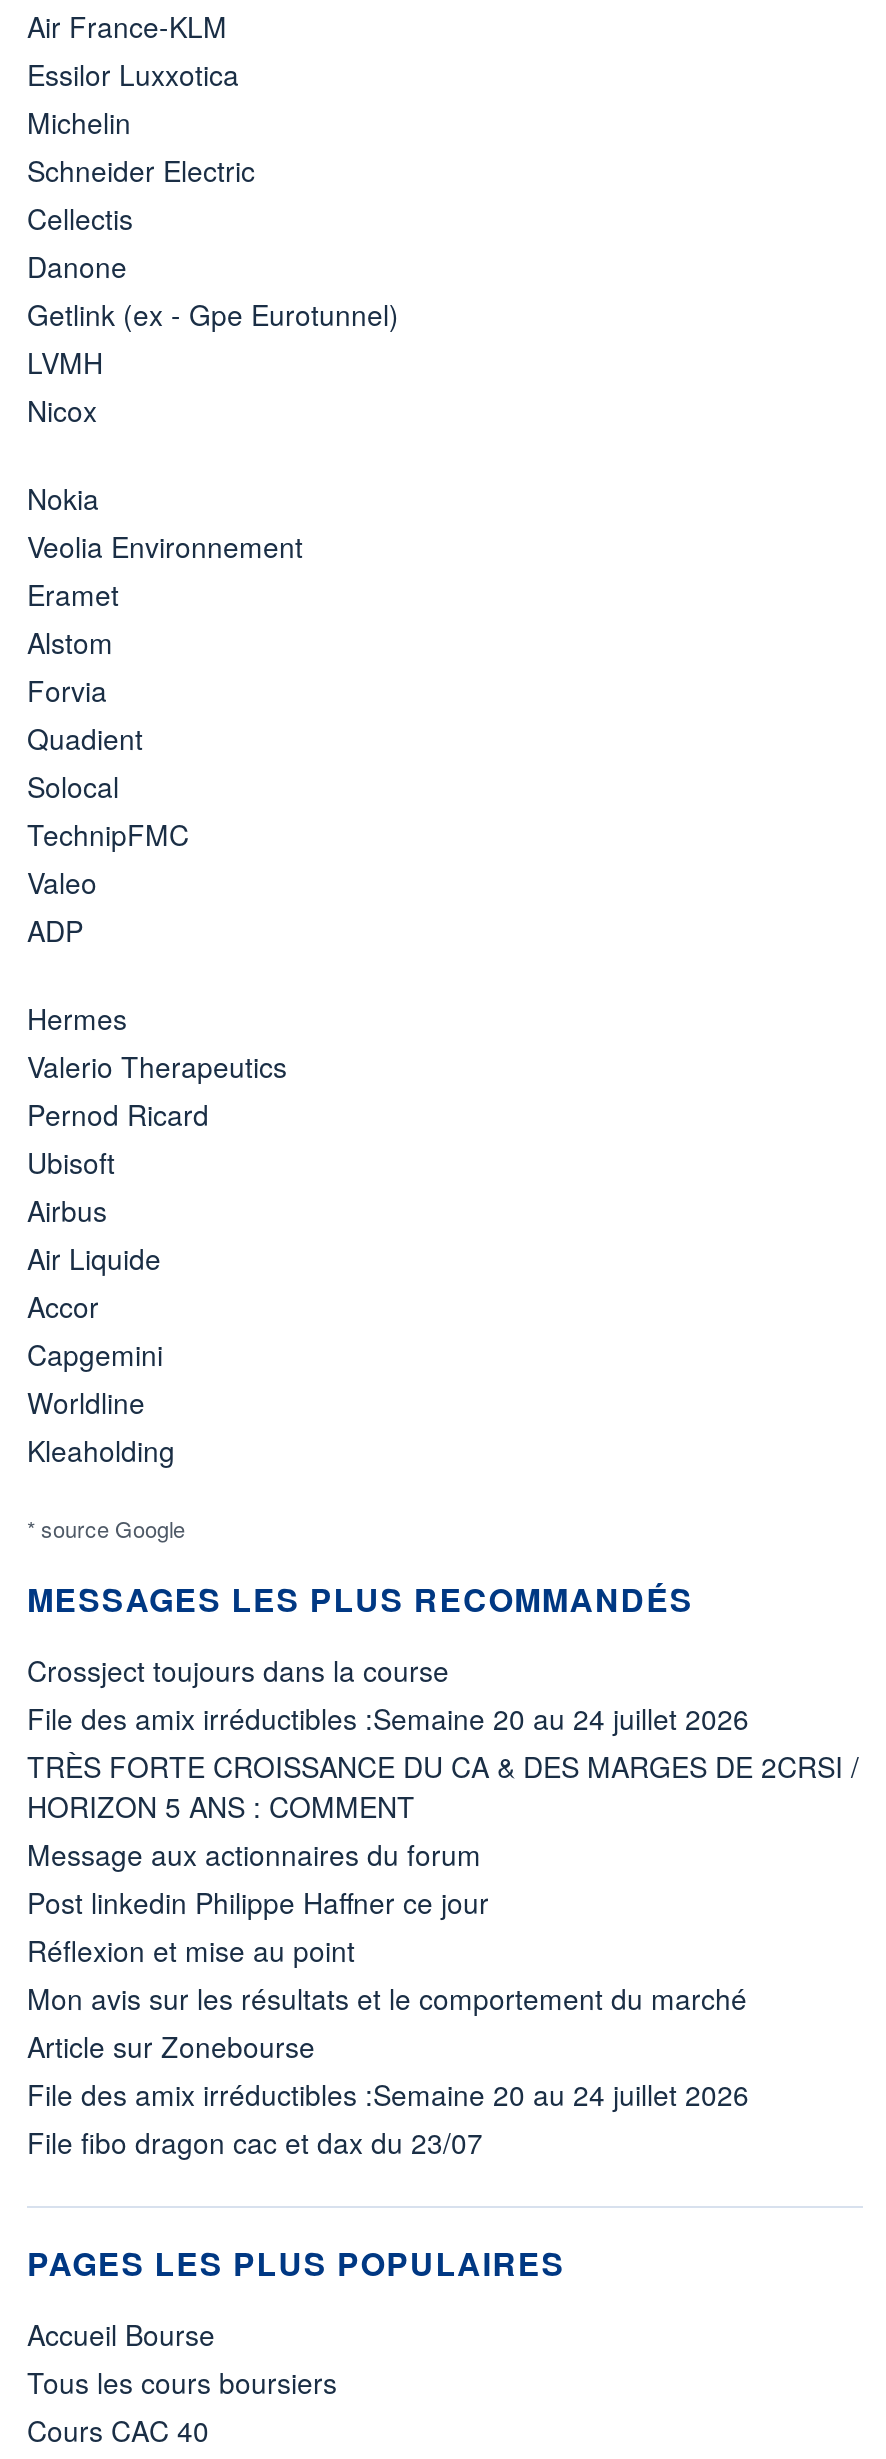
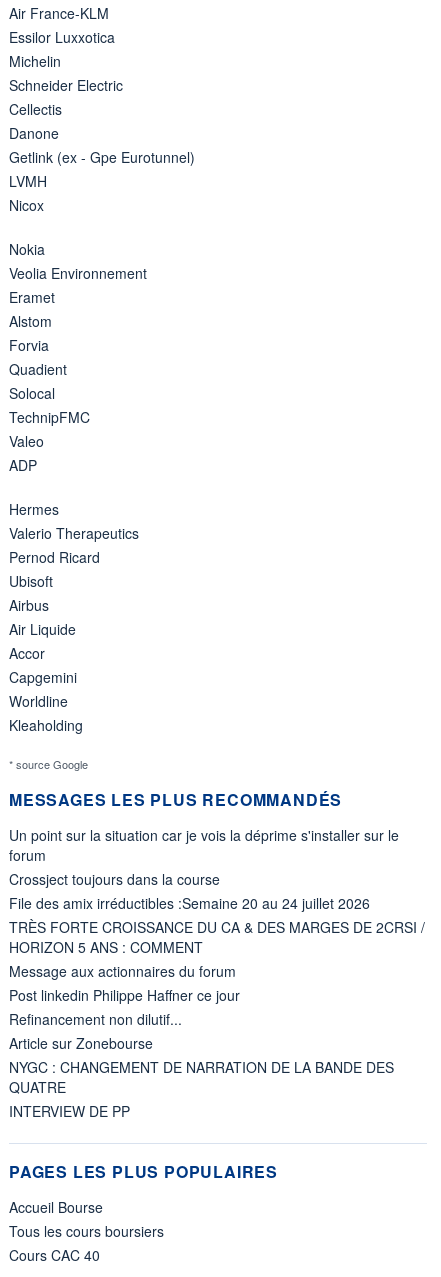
+ Un point sur la situation car je vois la déprime s'installer sur le
+ forum

- Réflexion et mise au point
- Mon avis sur les résultats et le comportement du marché
+ Refinancement non dilutif...

- File des amix irréductibles :Semaine 20 au 24 juillet 2026
- File fibo dragon cac et dax du 23/07
+ NYGC : CHANGEMENT DE NARRATION DE LA BANDE DES
+ QUATRE
+ INTERVIEW DE PP
